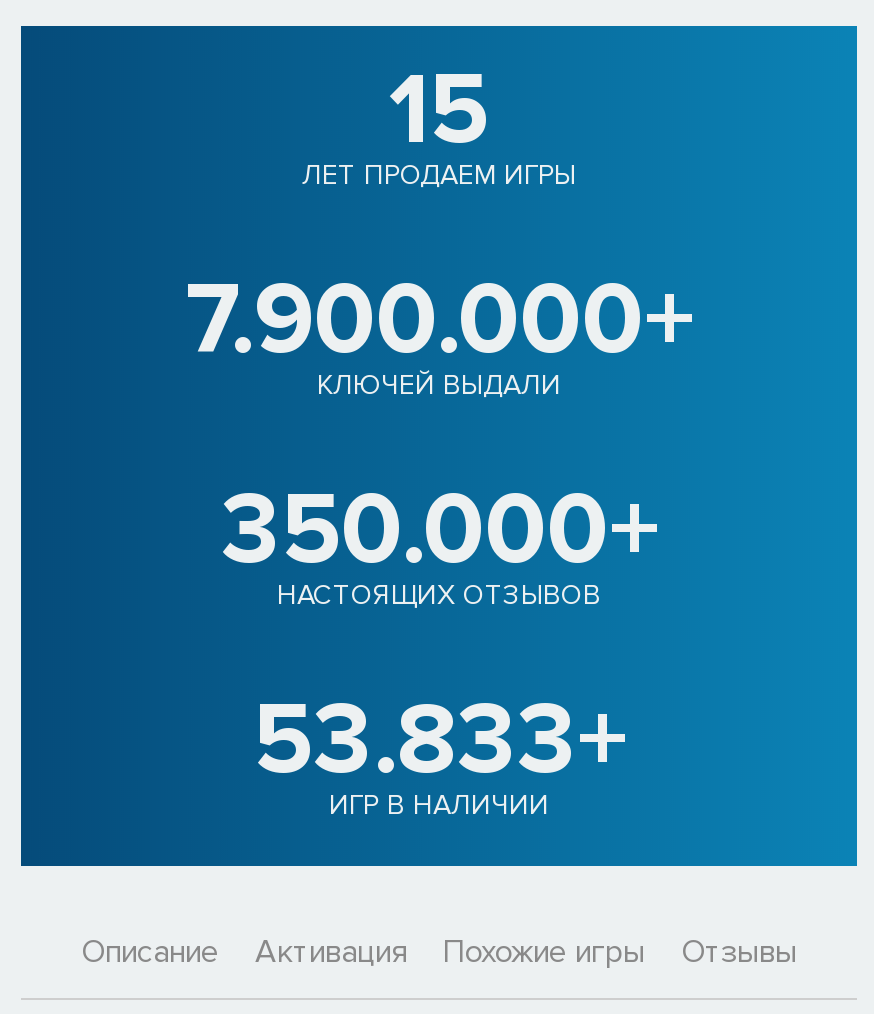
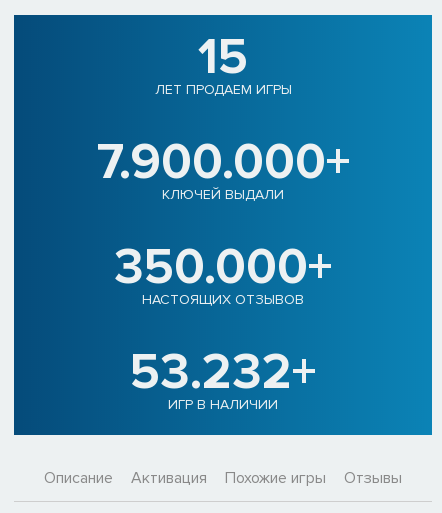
- 53.833+
+ 53.232+
